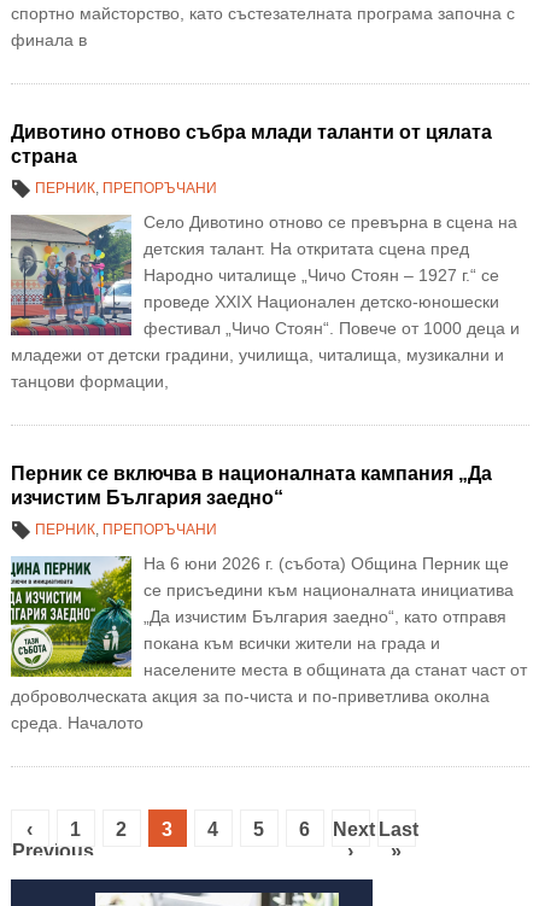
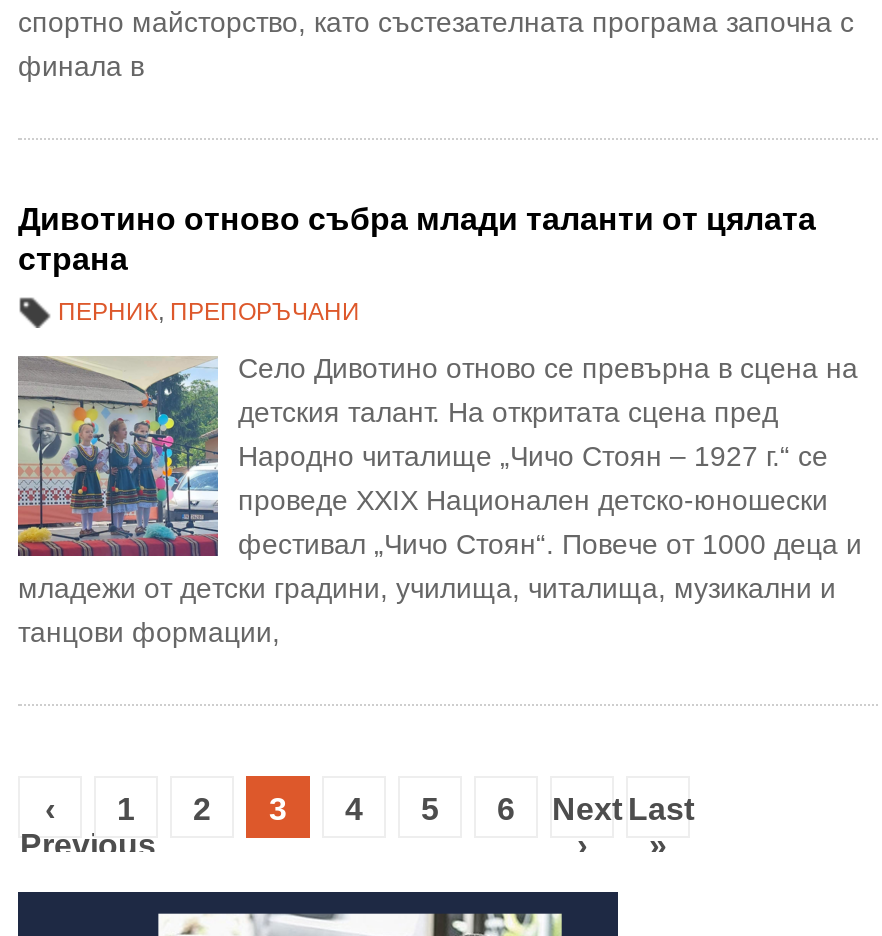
- [image]
- Перник се включва в националната кампания „Да
- изчистим България заедно“
- ПЕРНИК, ПРЕПОРЪЧАНИ
- На 6 юни 2026 г. (събота) Община Перник ще
- се присъедини към националната инициатива
- „Да изчистим България заедно“, като отправя
- покана към всички жители на града и
- населените места в общината да станат част от
- доброволческата акция за по-чиста и по-приветлива околна
- среда. Началото
